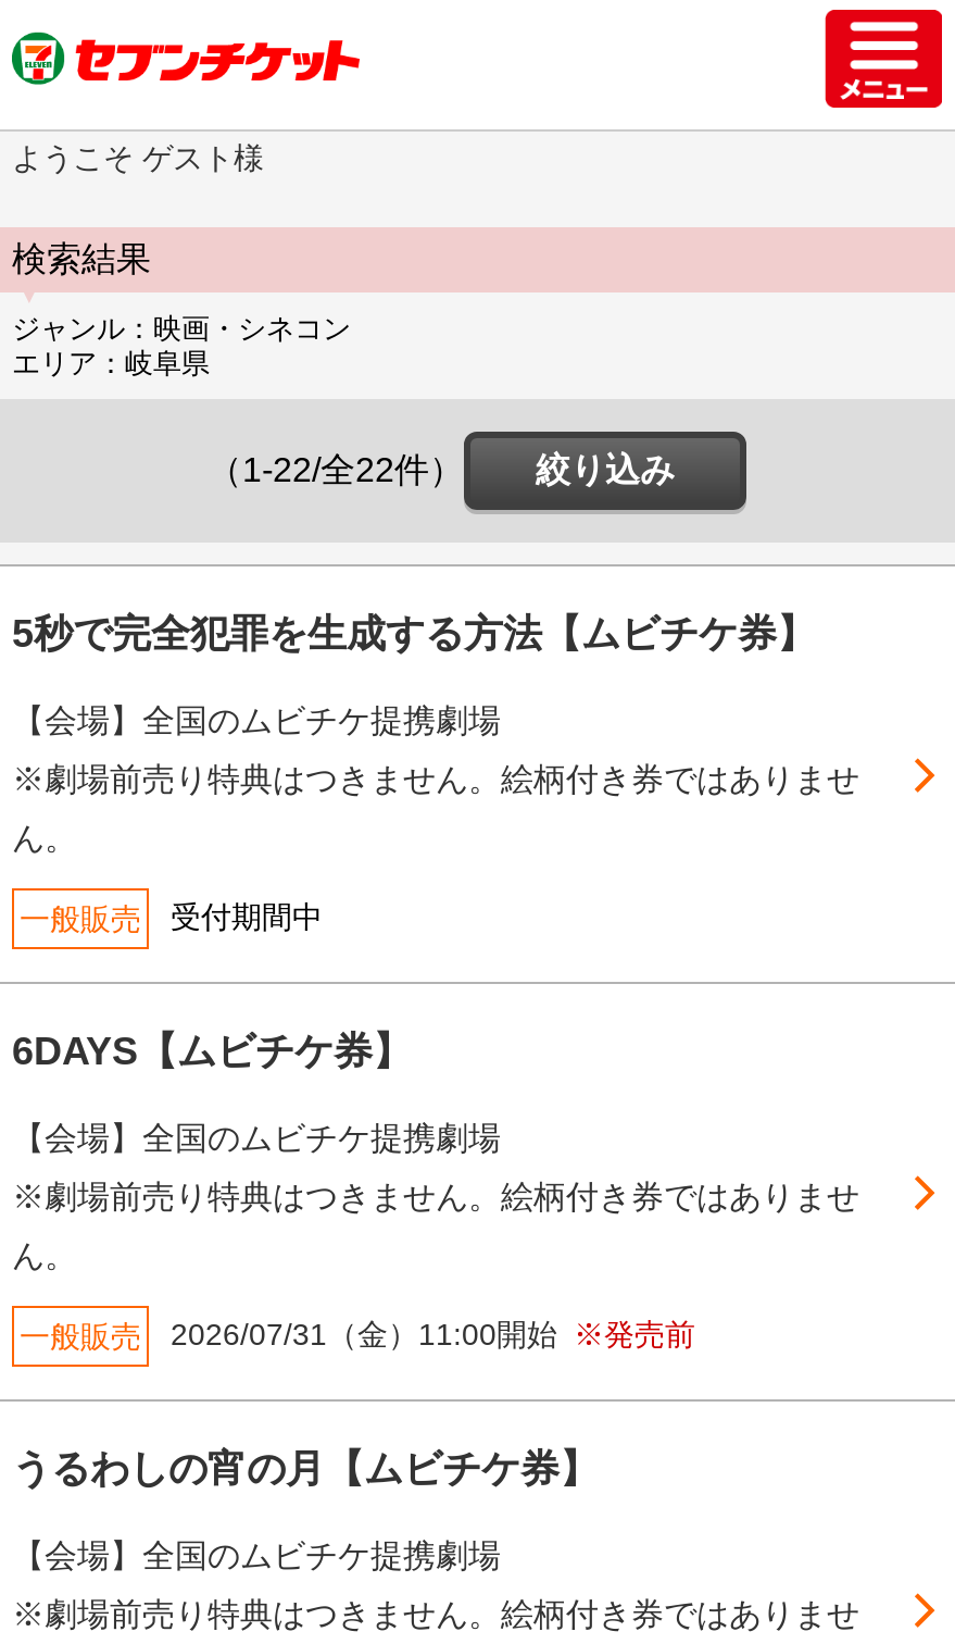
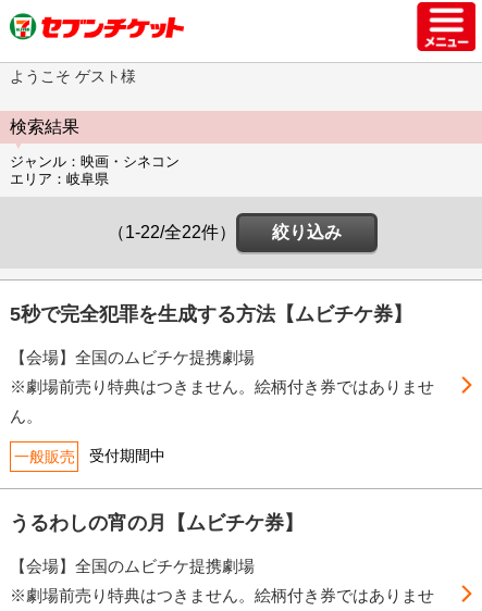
- 6DAYS【ムビチケ券】
- 【会場】全国のムビチケ提携劇場
- ※劇場前売り特典はつきません。絵柄付き券ではありませ
- ん。
- 一般販売
- 2026/07/31（金）11:00開始 ※発売前
